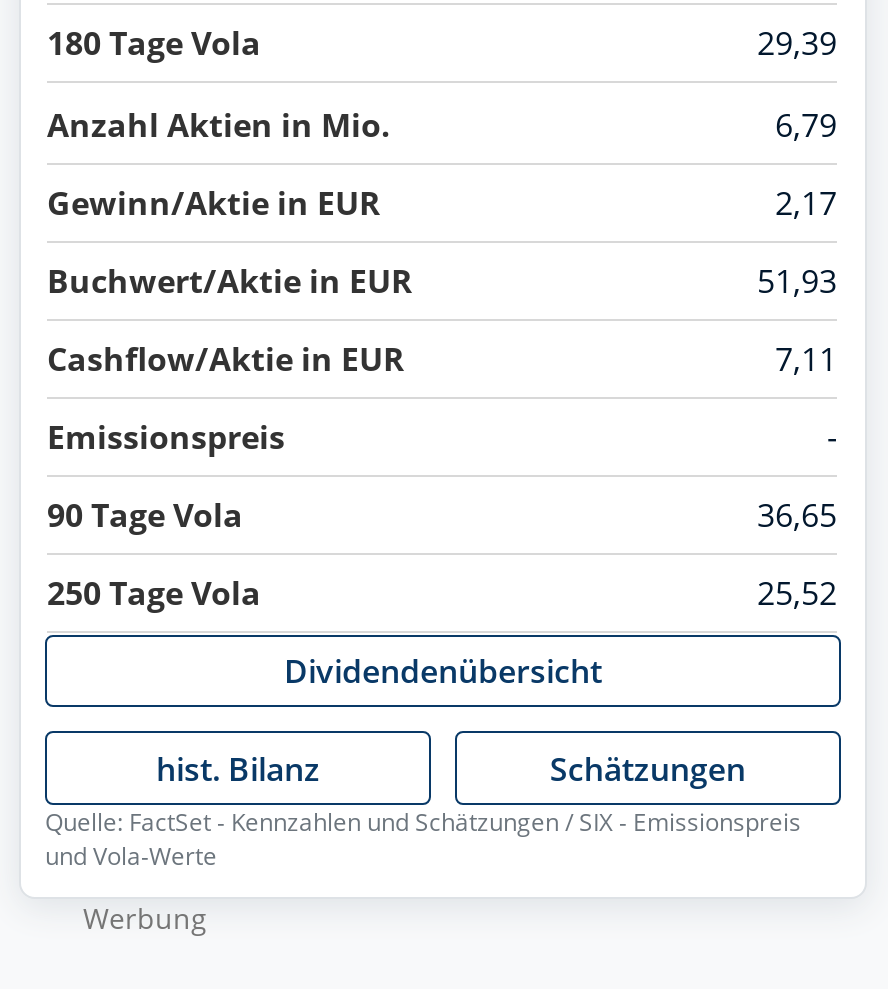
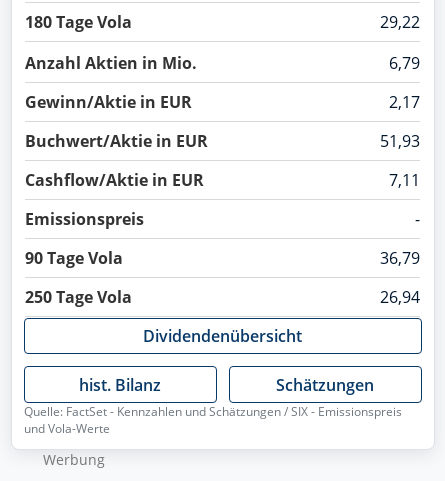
- 29,39
+ 29,22

- 36,65
+ 36,79

- 25,52
+ 26,94
